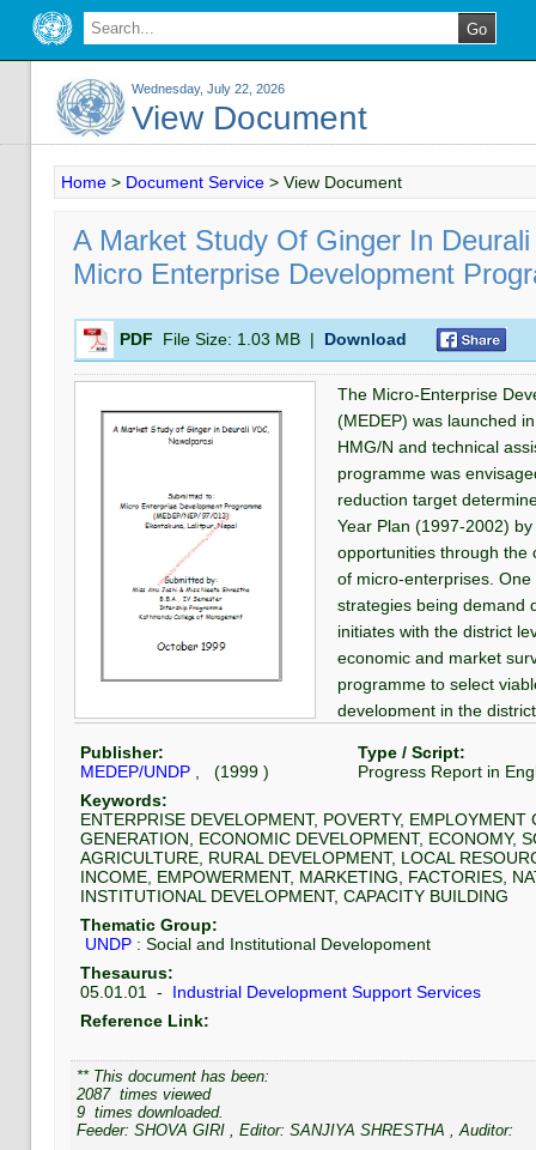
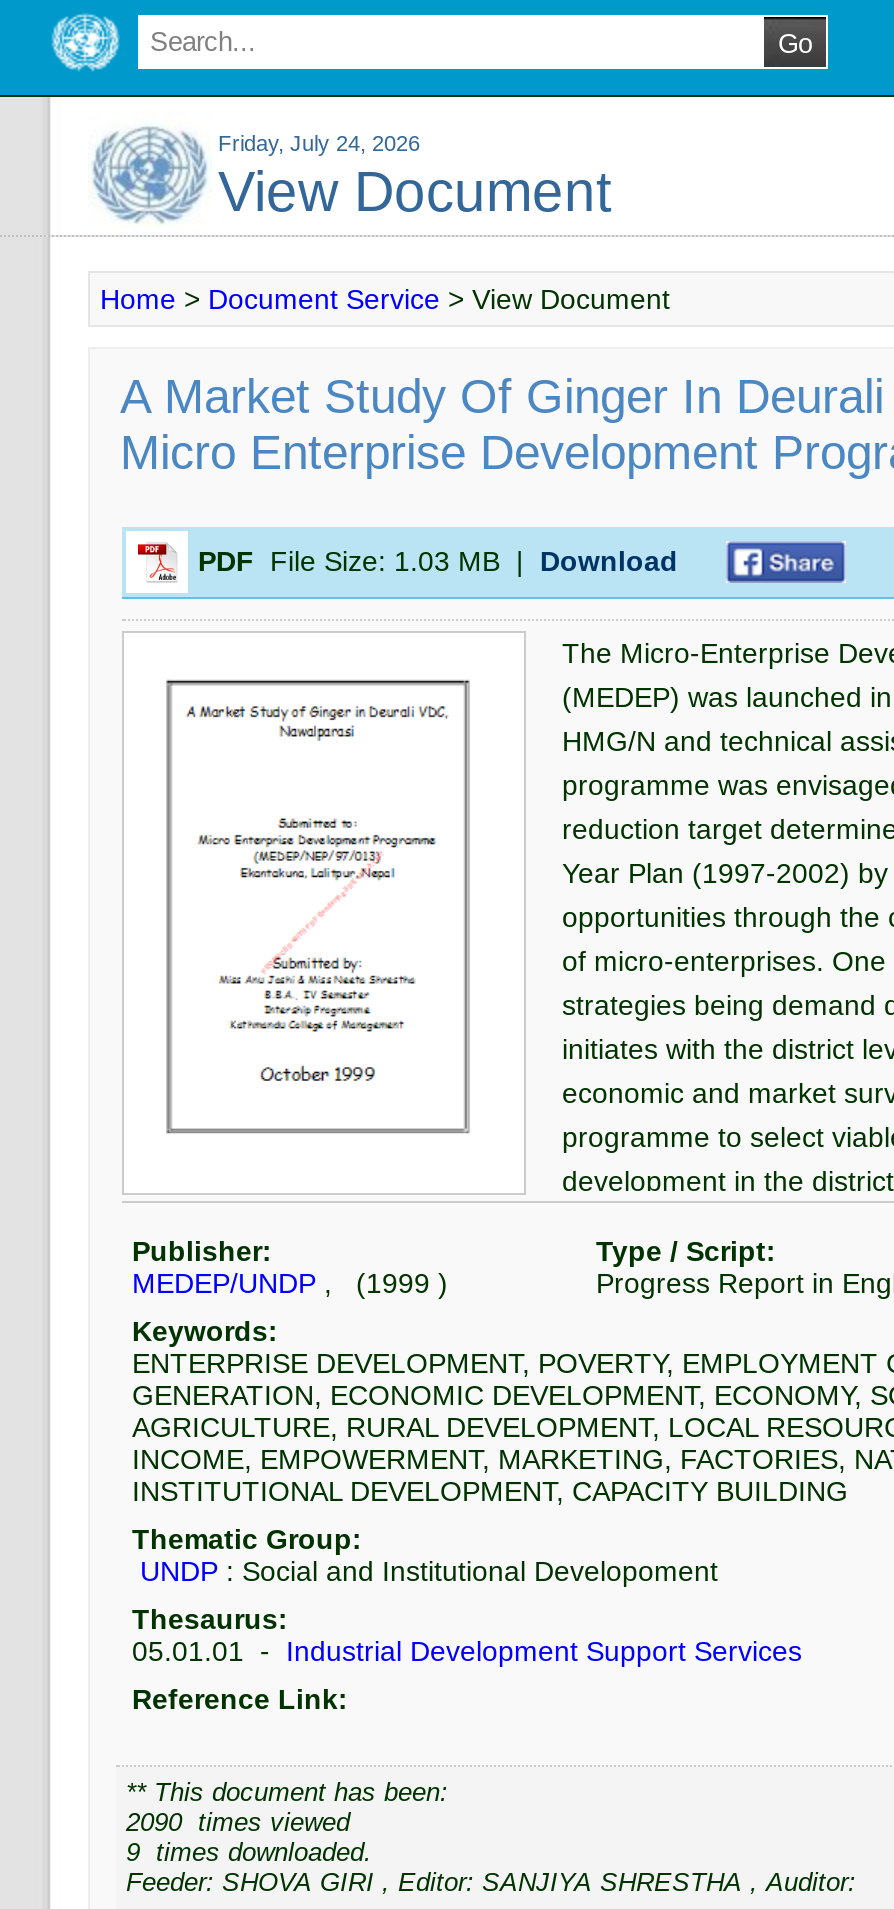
- Wednesday, July 22, 2026
+ Friday, July 24, 2026

- 2087 times viewed
+ 2090 times viewed
